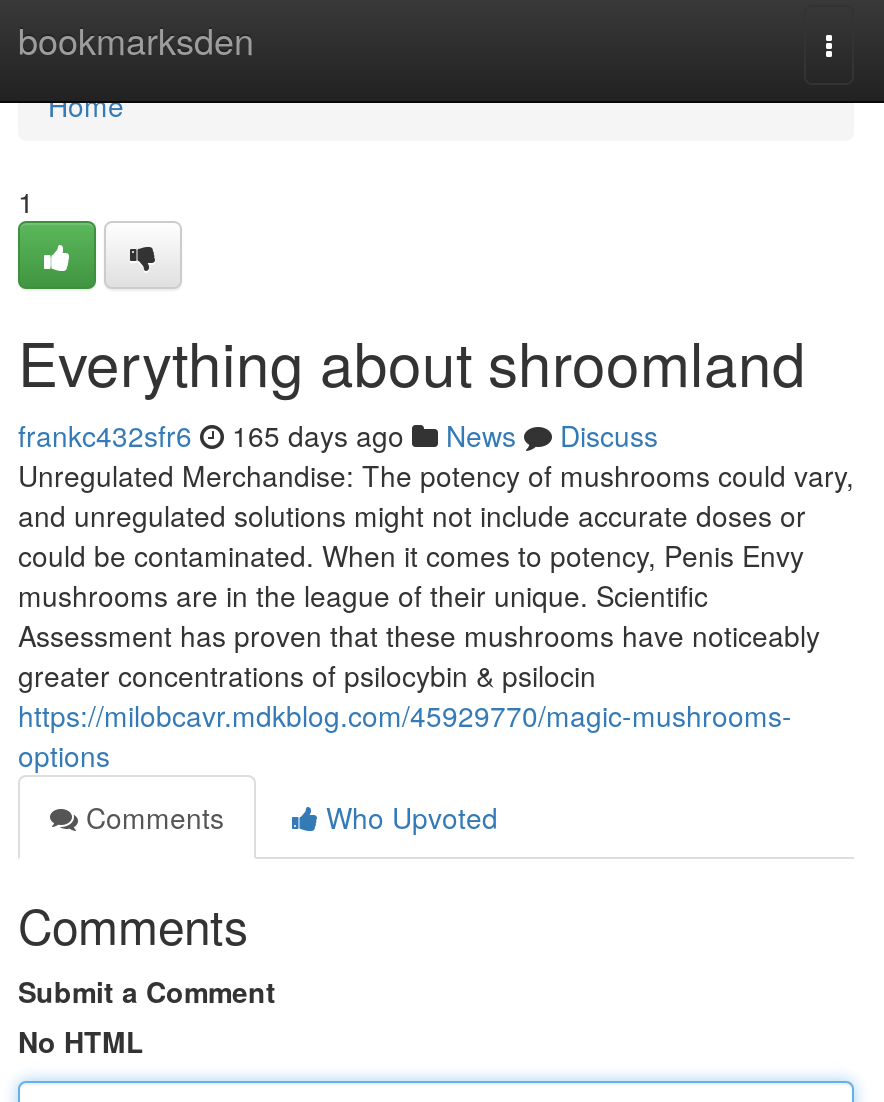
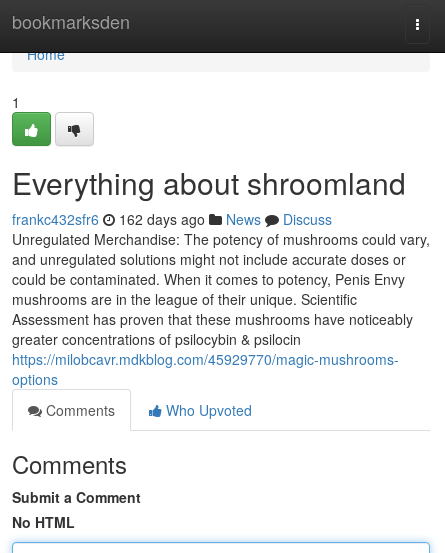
- frankc432sfr6 165 days ago News Discuss
+ frankc432sfr6 162 days ago News Discuss
